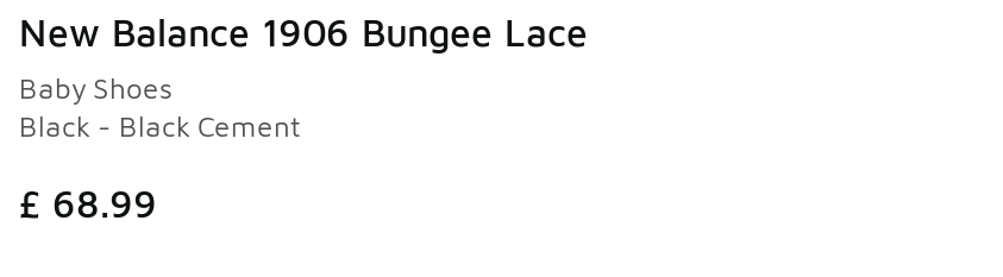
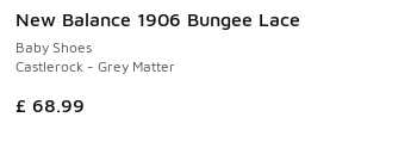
- Black - Black Cement
+ Castlerock - Grey Matter
